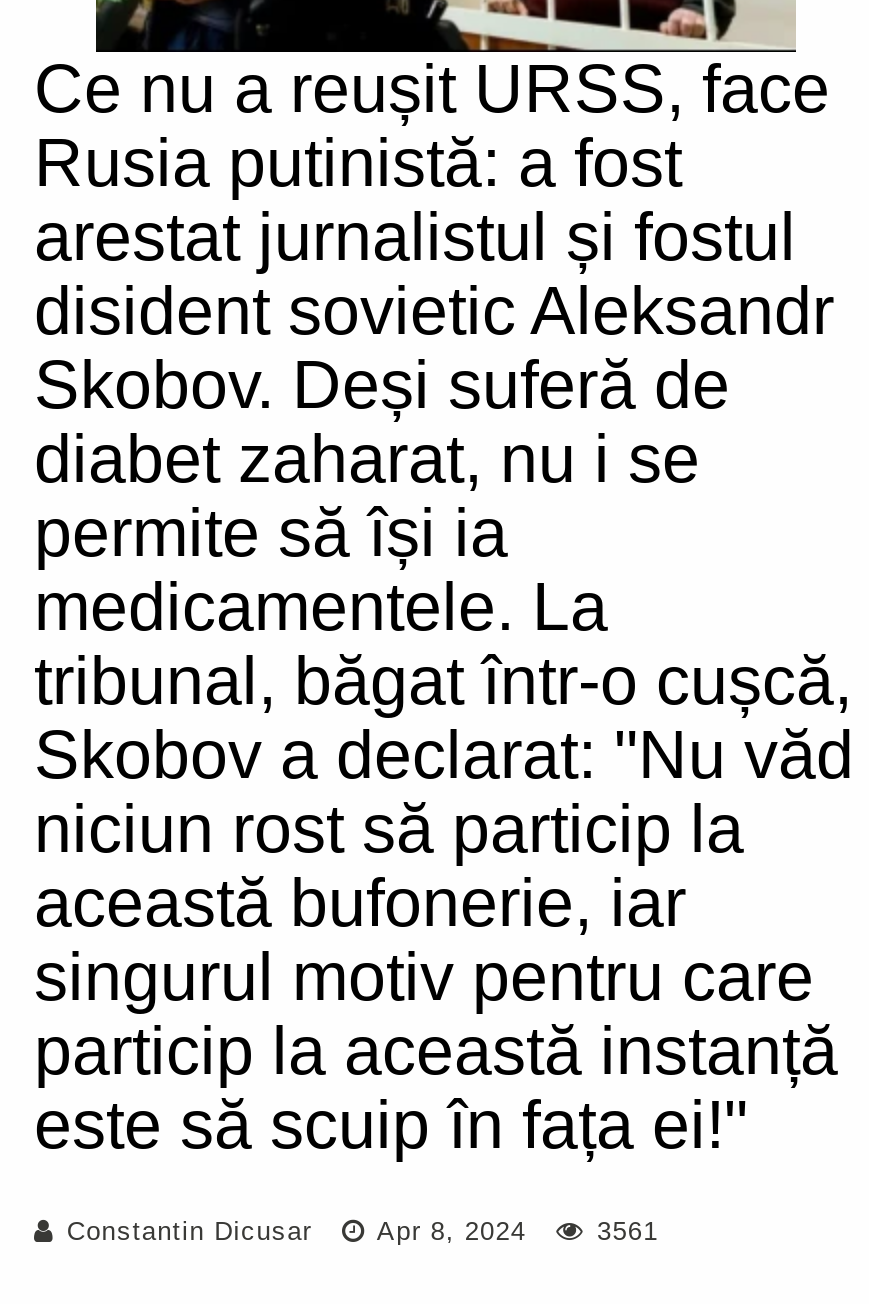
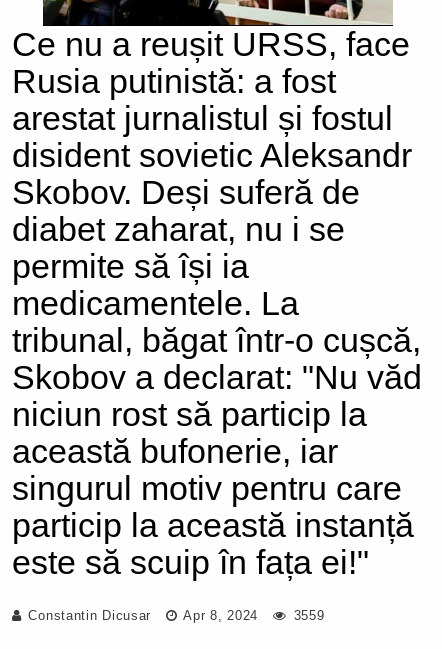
- 3561
+ 3559
